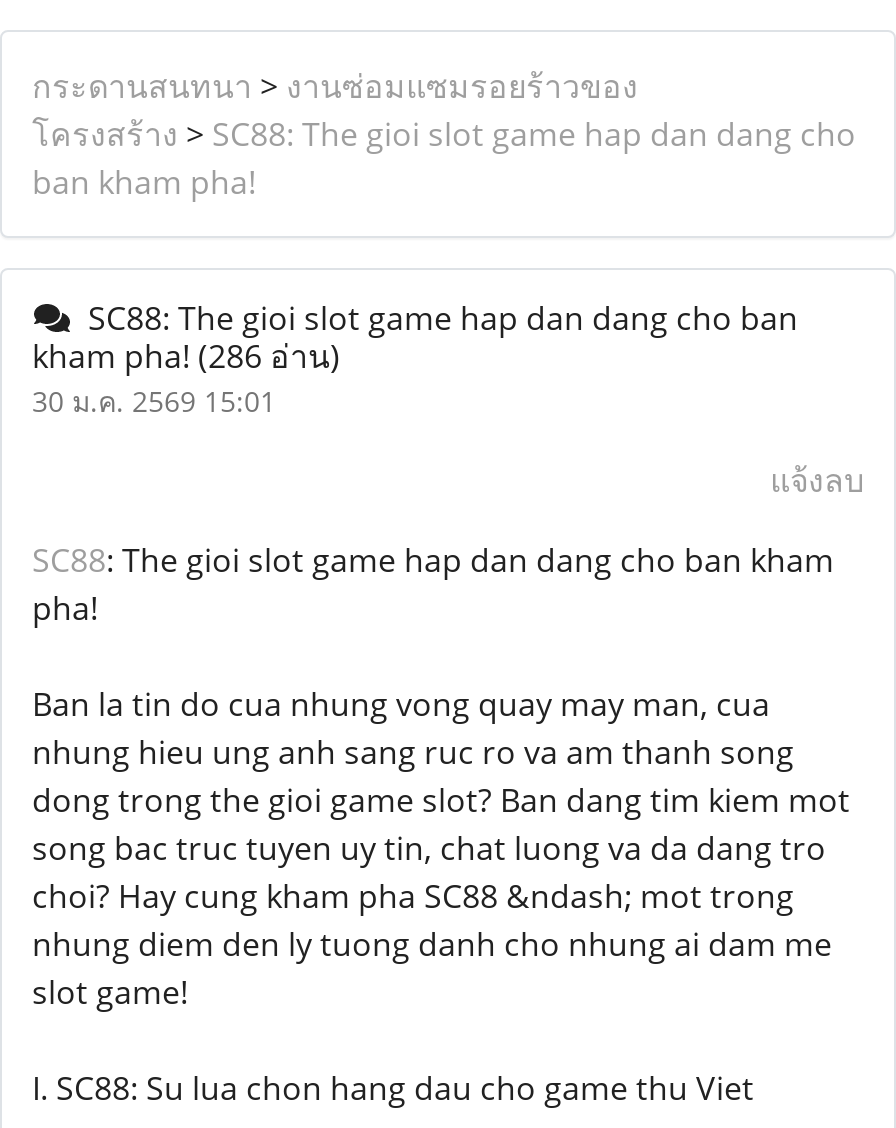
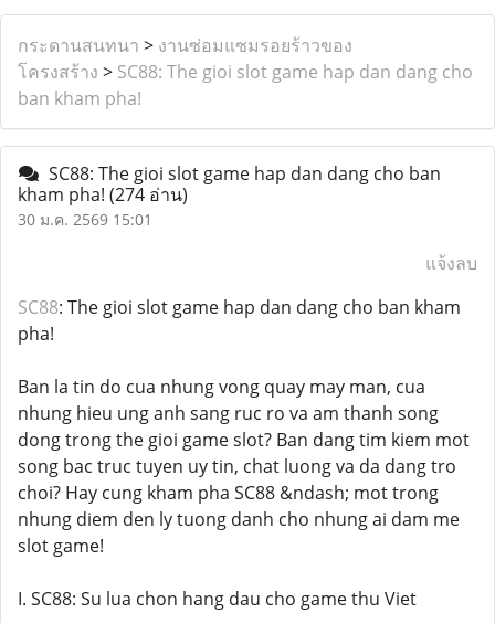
- kham pha! (286 อ่าน)
+ kham pha! (274 อ่าน)
